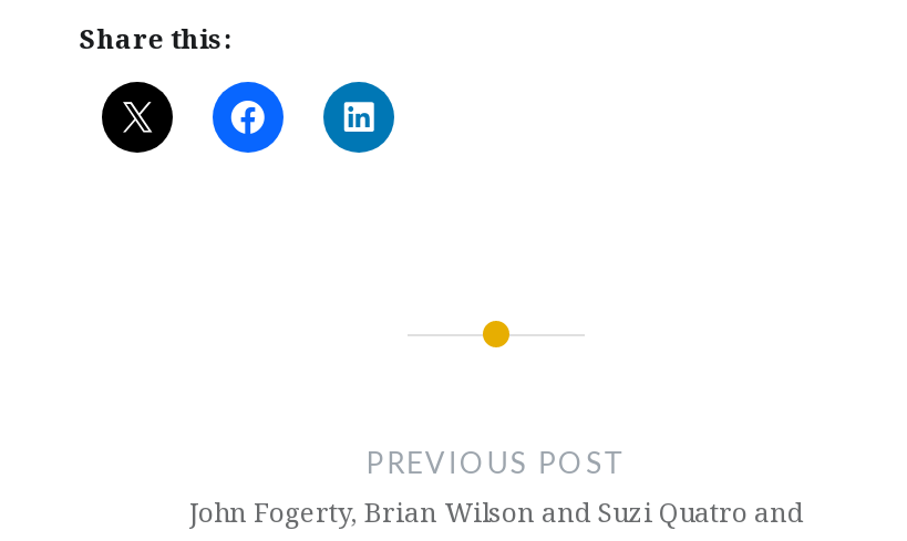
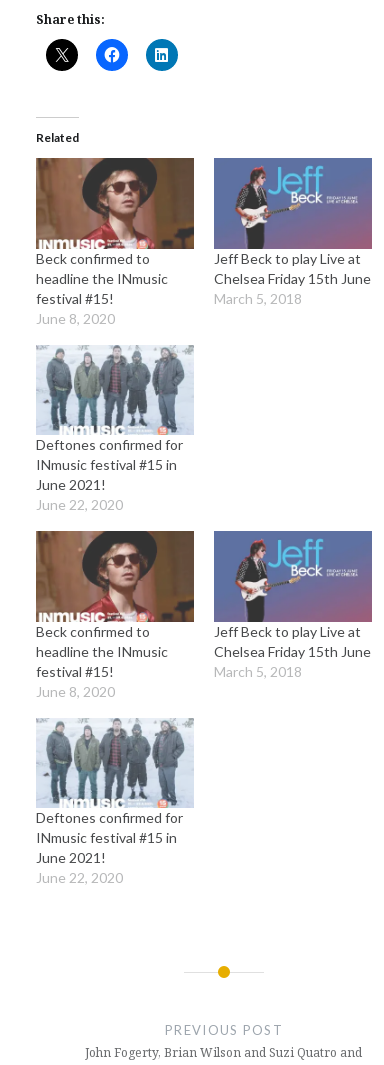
+ [image]
+ Beck confirmed to
+ headline the INmusic
+ festival #15!
+ June 8, 2020

+ [image]
+ Beck confirmed to
+ headline the INmusic
+ festival #15!
+ June 8, 2020

+ Related

+ [image]
+ Deftones confirmed for
+ INmusic festival #15 in
+ June 2021!
+ June 22, 2020

+ [image]
+ Deftones confirmed for
+ INmusic festival #15 in
+ June 2021!
+ June 22, 2020

+ [image]
+ Jeff Beck to play Live at
+ Chelsea Friday 15th June
+ March 5, 2018

+ [image]
+ Jeff Beck to play Live at
+ Chelsea Friday 15th June
+ March 5, 2018
